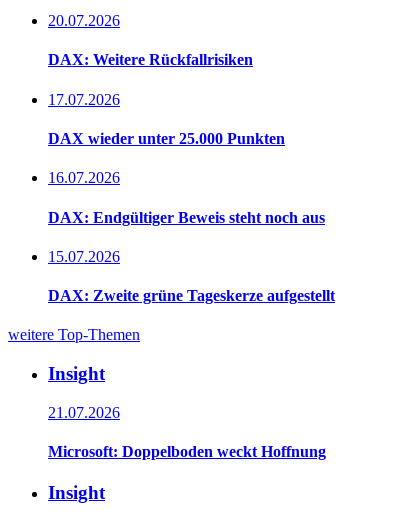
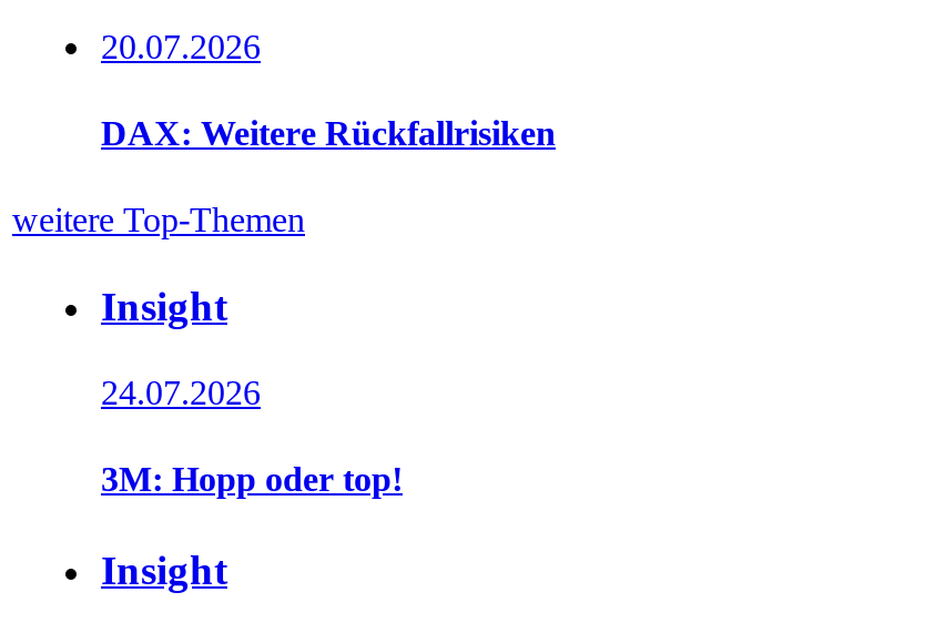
- 17.07.2026
- DAX wieder unter 25.000 Punkten
- 16.07.2026
- DAX: Endgültiger Beweis steht noch aus
- 15.07.2026
- DAX: Zweite grüne Tageskerze aufgestellt

- 21.07.2026
+ 24.07.2026

- Microsoft: Doppelboden weckt Hoffnung
+ 3M: Hopp oder top!
